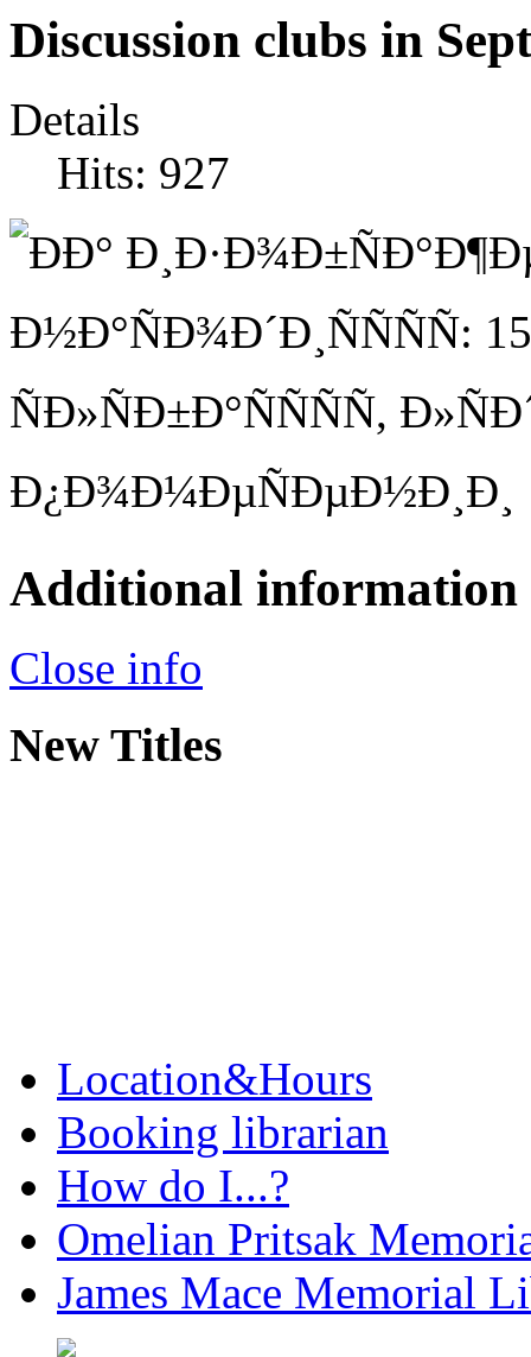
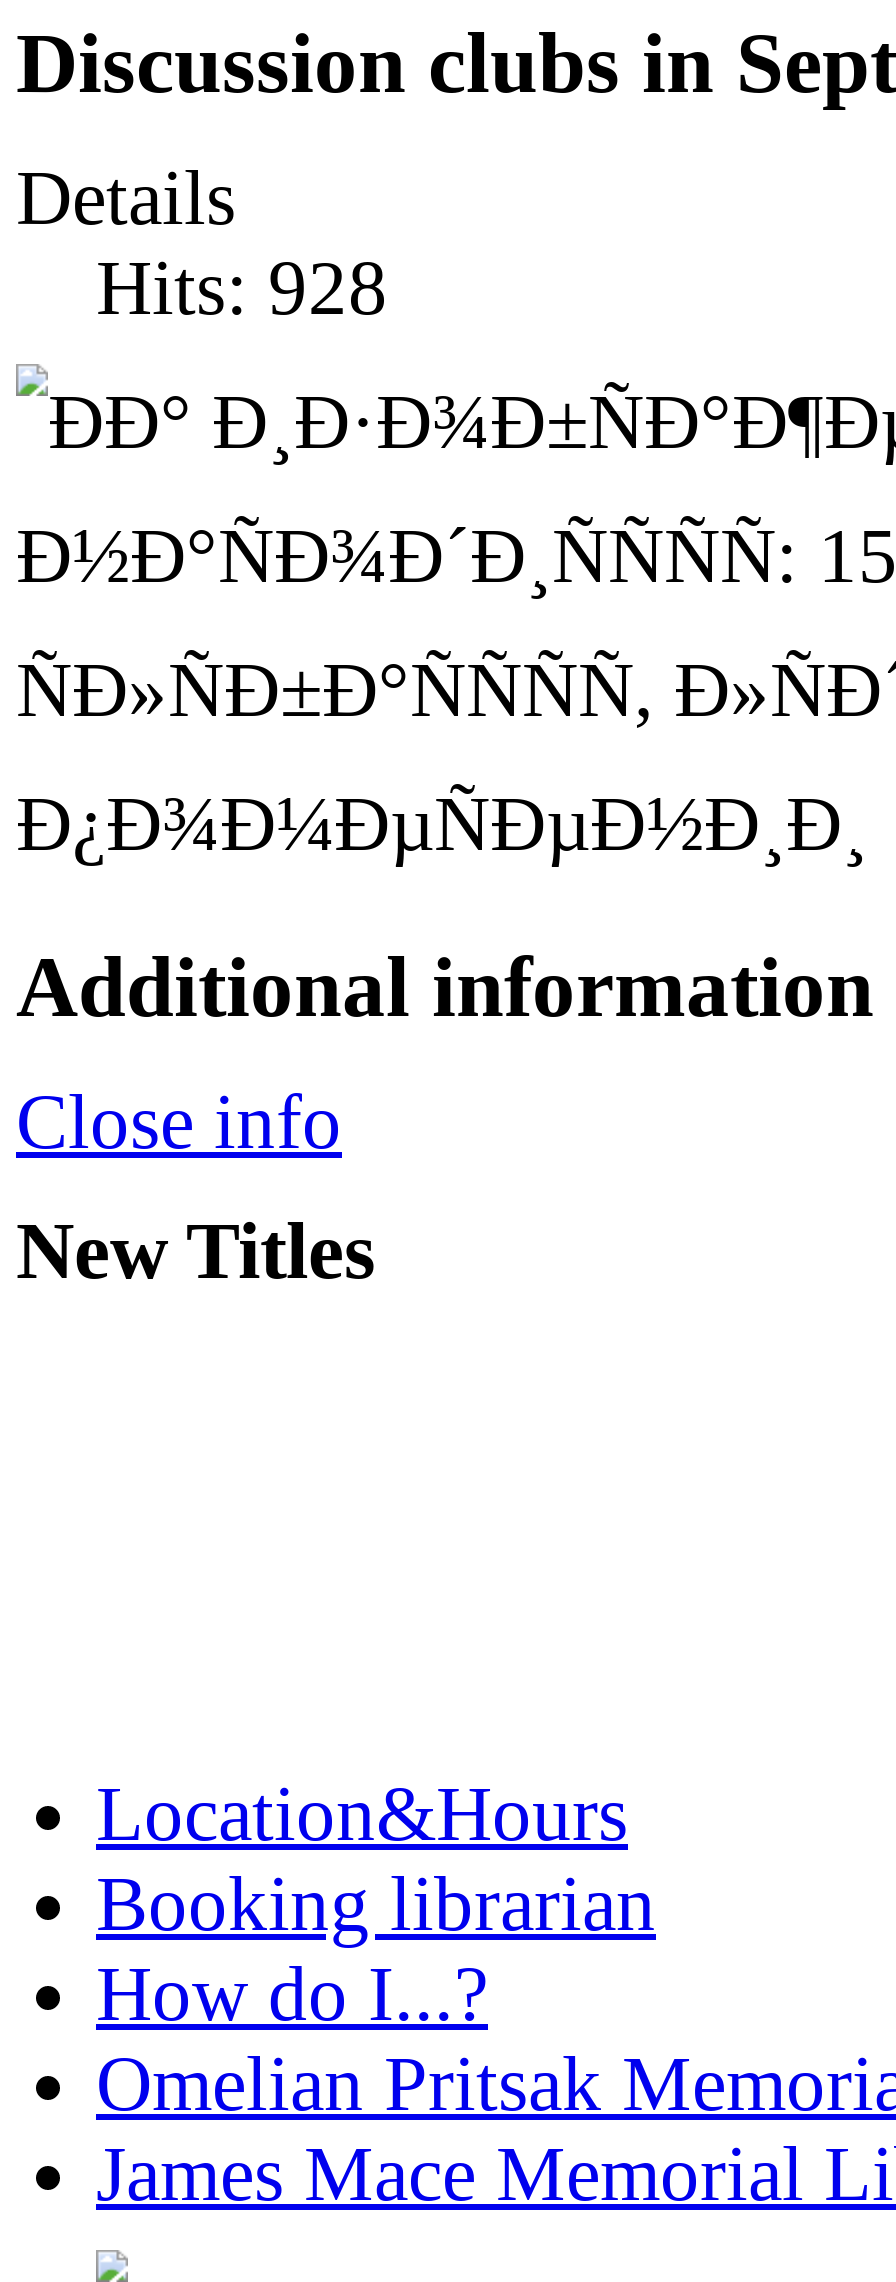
- Hits: 927
+ Hits: 928
